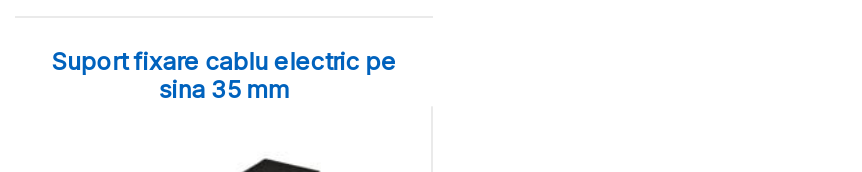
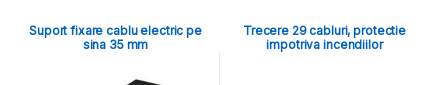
+ Trecere 29 cabluri, protectie
+ impotriva incendiilor
